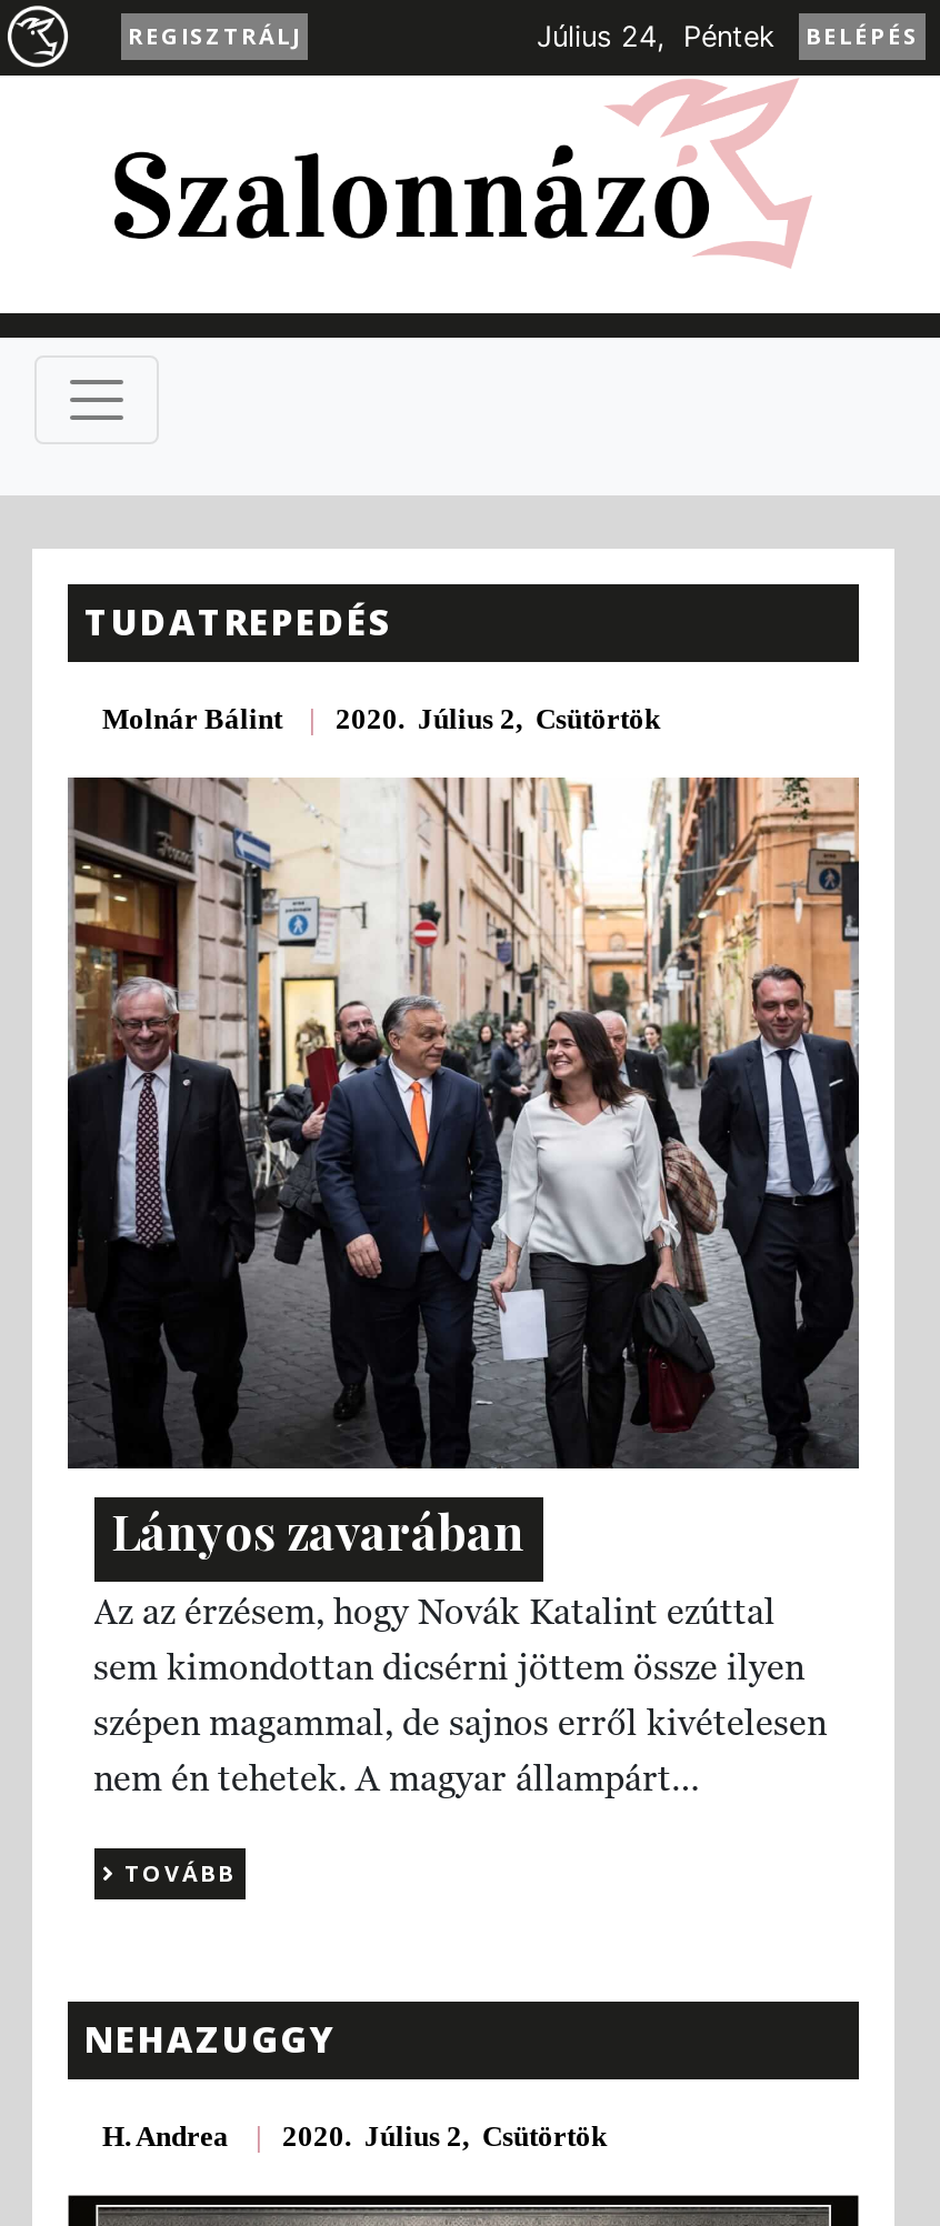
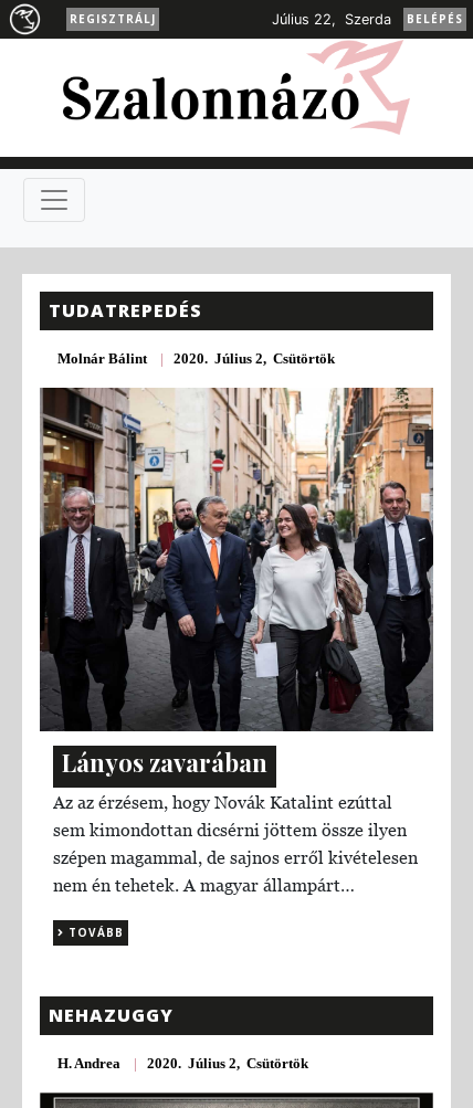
- Július 24, Péntek
+ Július 22, Szerda
